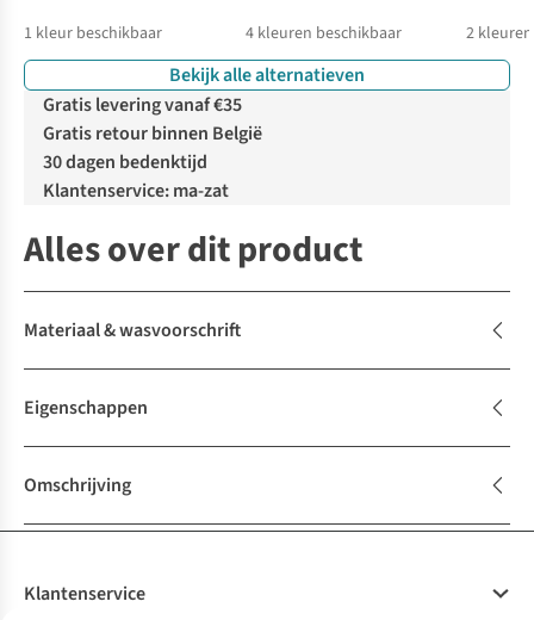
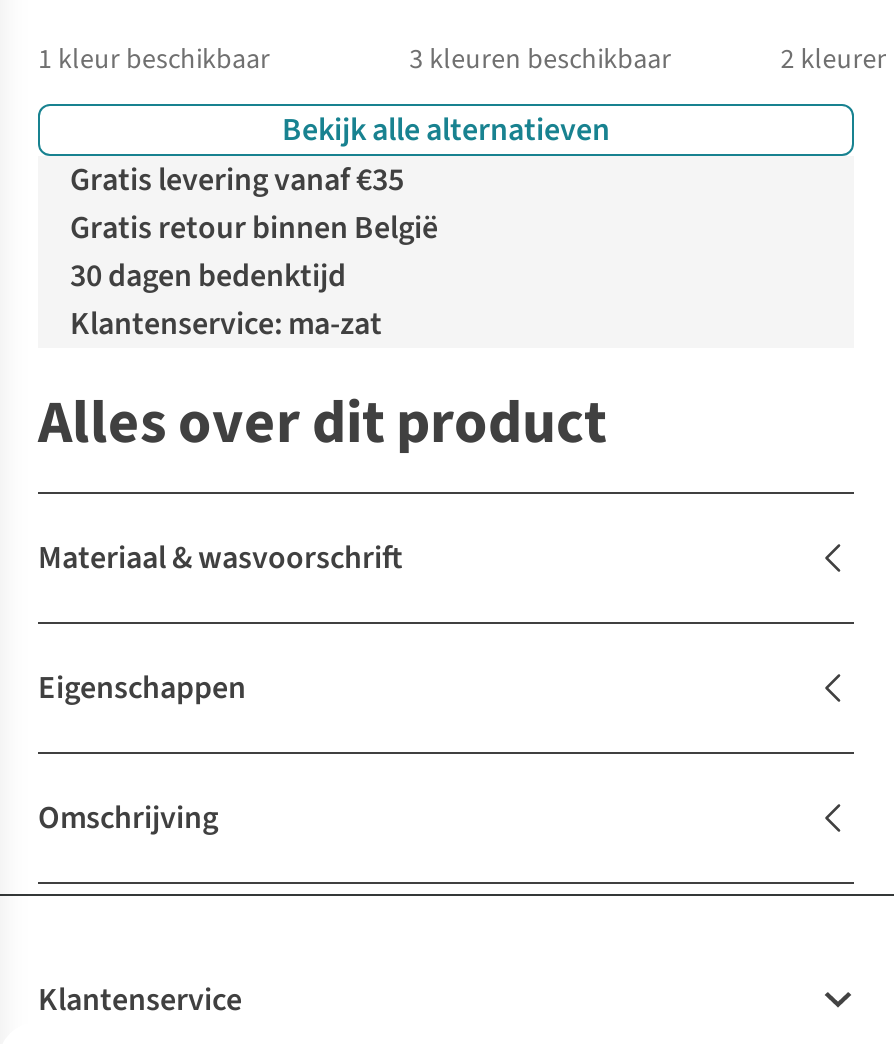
- 4 kleuren beschikbaar
+ 3 kleuren beschikbaar
